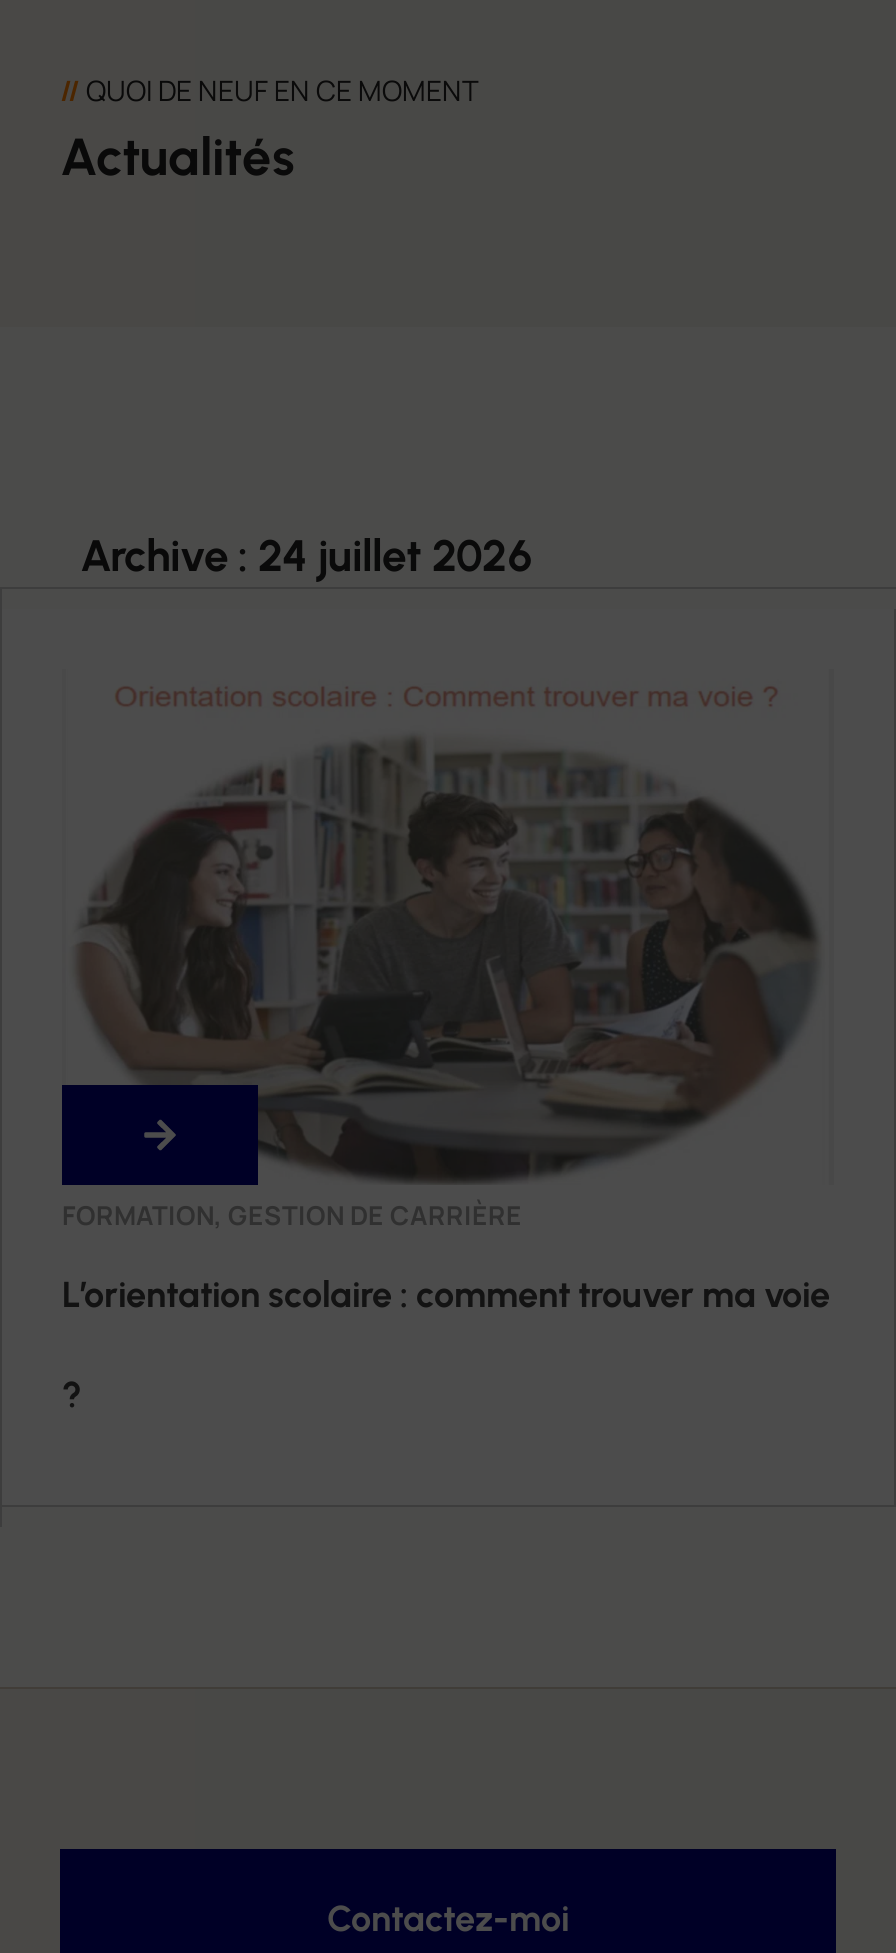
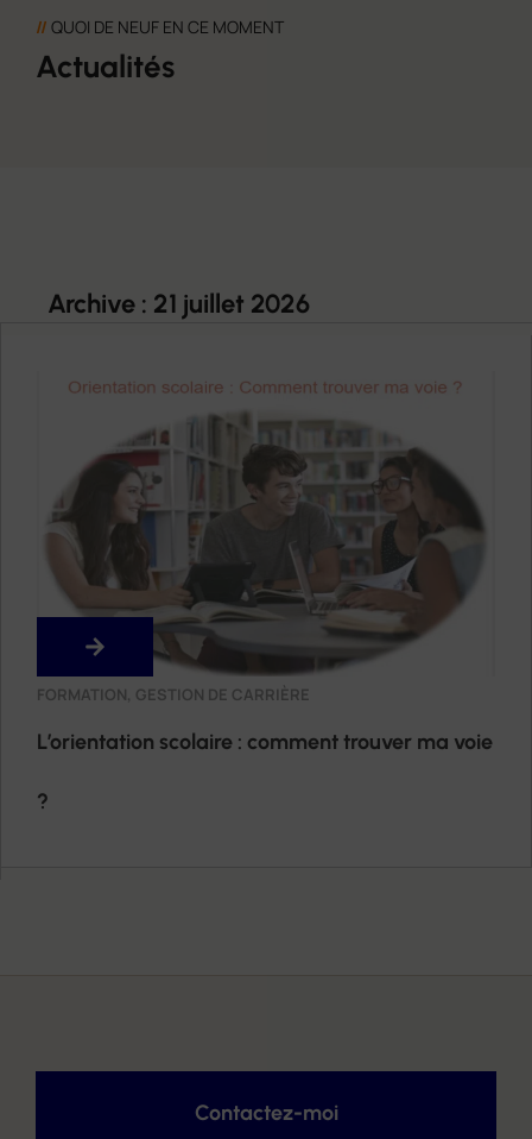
- Archive : 24 juillet 2026
+ Archive : 21 juillet 2026
